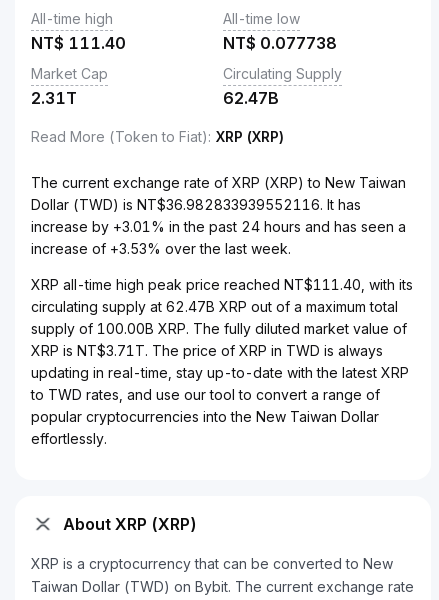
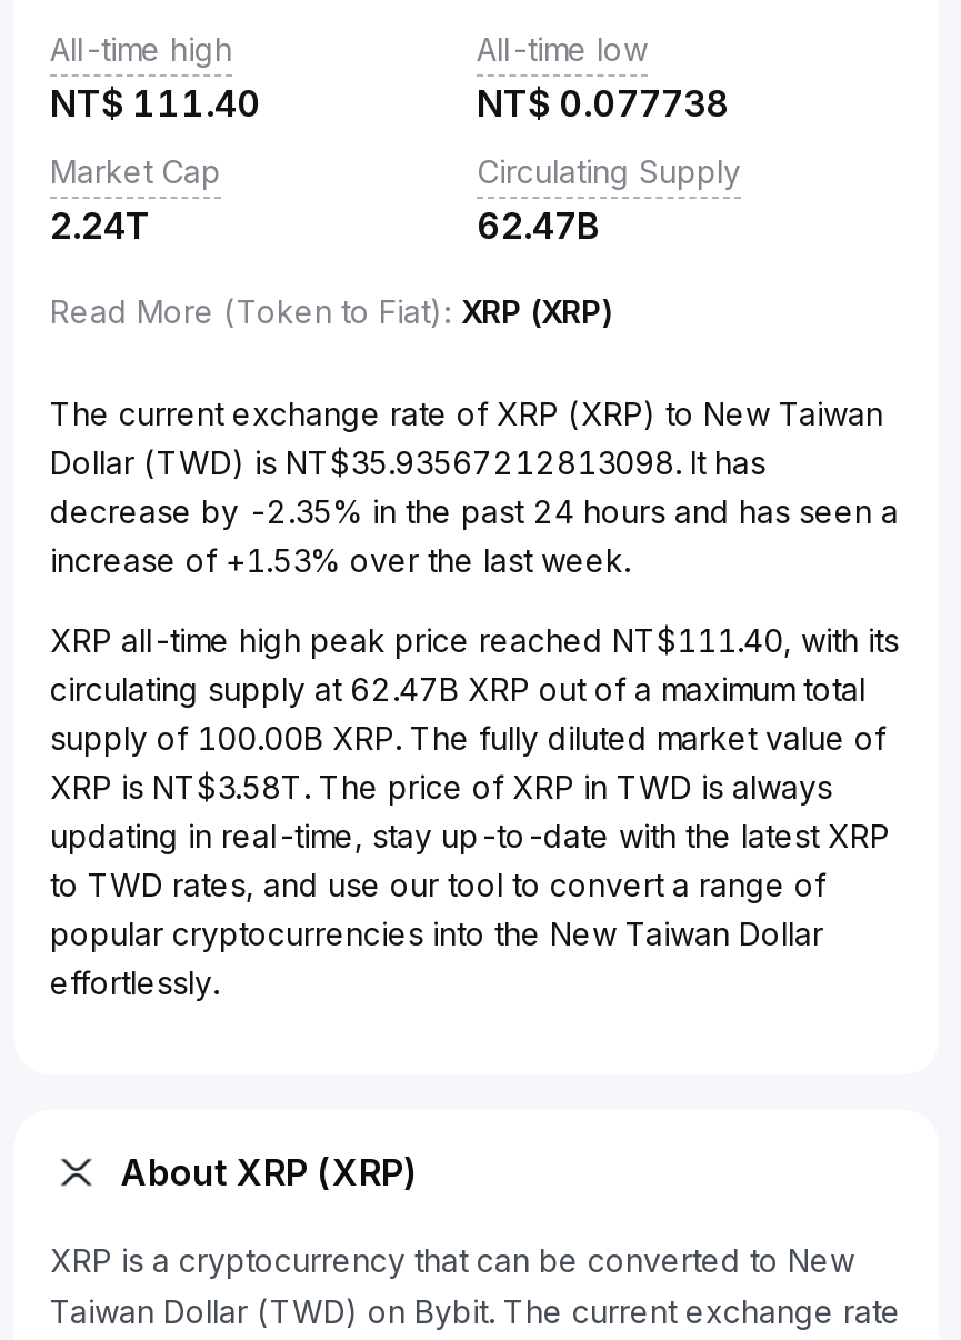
- 2.31T
+ 2.24T

- Dollar (TWD) is NT$36.982833939552116. It has
+ Dollar (TWD) is NT$35.93567212813098. It has

- increase by +3.01% in the past 24 hours and has seen a
+ decrease by -2.35% in the past 24 hours and has seen a

- increase of +3.53% over the last week.
+ increase of +1.53% over the last week.

- XRP is NT$3.71T. The price of XRP in TWD is always
+ XRP is NT$3.58T. The price of XRP in TWD is always
